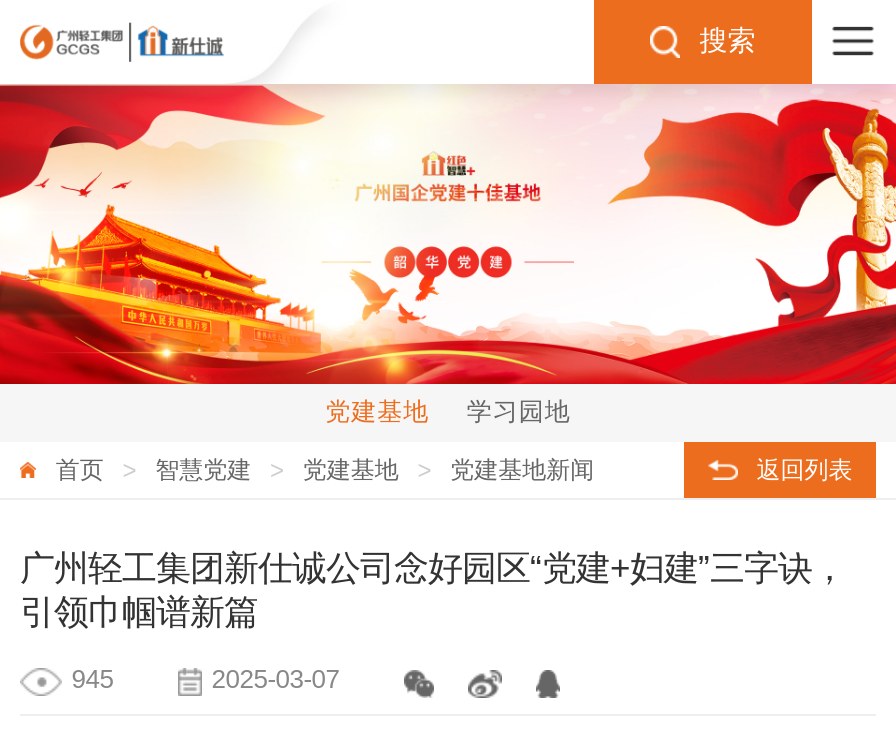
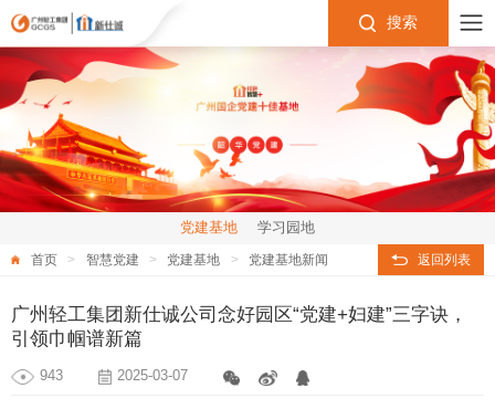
- 945
+ 943
